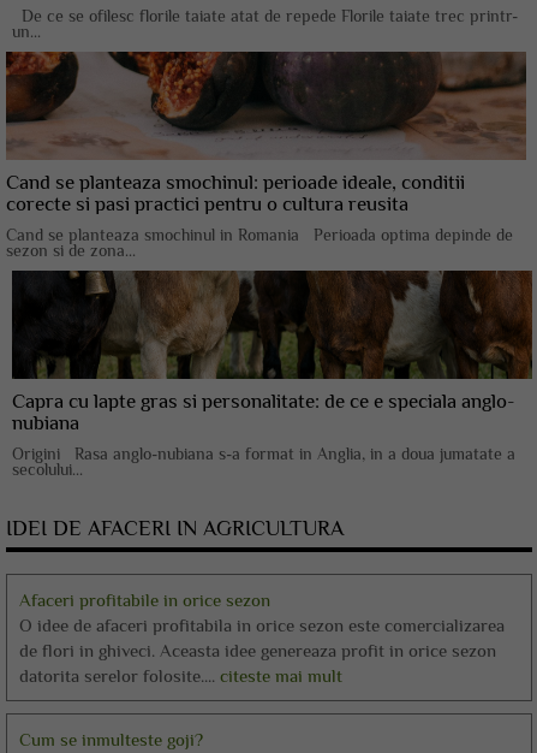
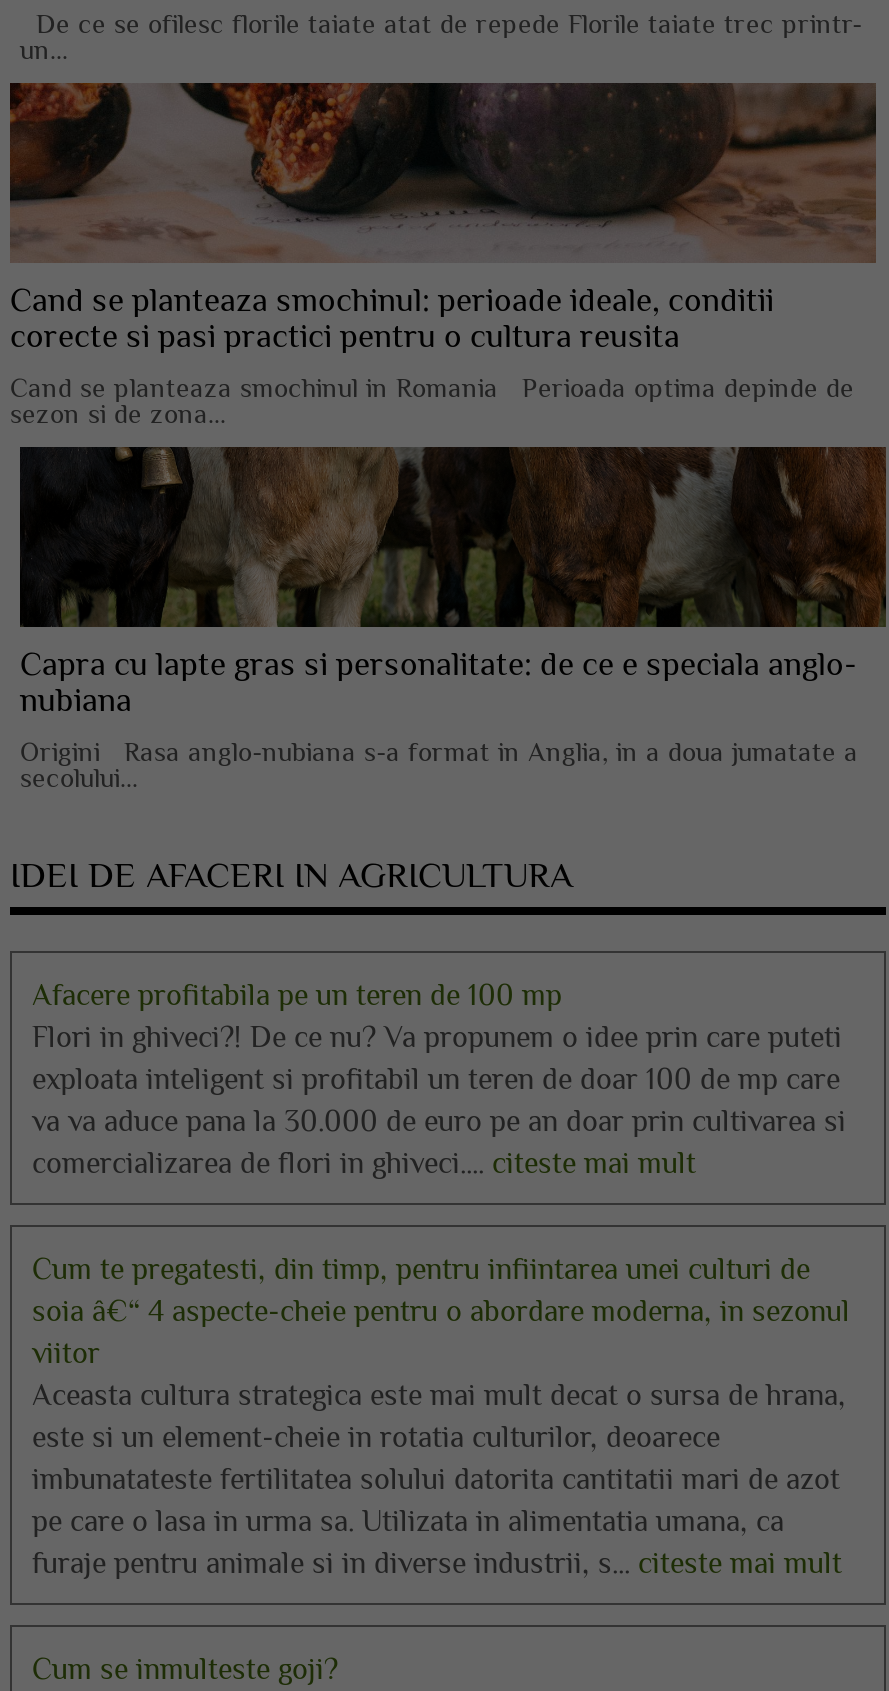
- Afaceri profitabile in orice sezon
- O idee de afaceri profitabila in orice sezon este comercializarea
- de flori in ghiveci. Aceasta idee genereaza profit in orice sezon
- datorita serelor folosite.... citeste mai mult
+ Afacere profitabila pe un teren de 100 mp
+ Flori in ghiveci?! De ce nu? Va propunem o idee prin care puteti
+ exploata inteligent si profitabil un teren de doar 100 de mp care
+ va va aduce pana la 30.000 de euro pe an doar prin cultivarea si
+ comercializarea de flori in ghiveci.... citeste mai mult
+ Cum te pregatesti, din timp, pentru infiintarea unei culturi de
+ soia â€“ 4 aspecte-cheie pentru o abordare moderna, in sezonul
+ viitor
+ Aceasta cultura strategica este mai mult decat o sursa de hrana,
+ este si un element-cheie in rotatia culturilor, deoarece
+ imbunatateste fertilitatea solului datorita cantitatii mari de azot
+ pe care o lasa in urma sa. Utilizata in alimentatia umana, ca
+ furaje pentru animale si in diverse industrii, s... citeste mai mult
